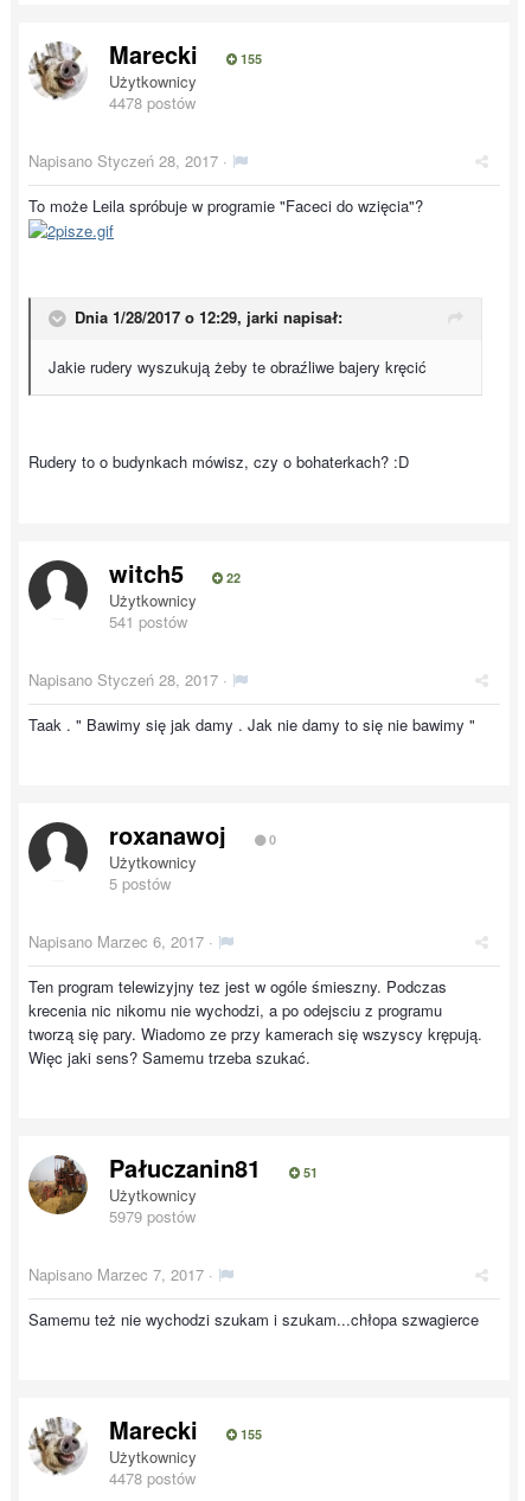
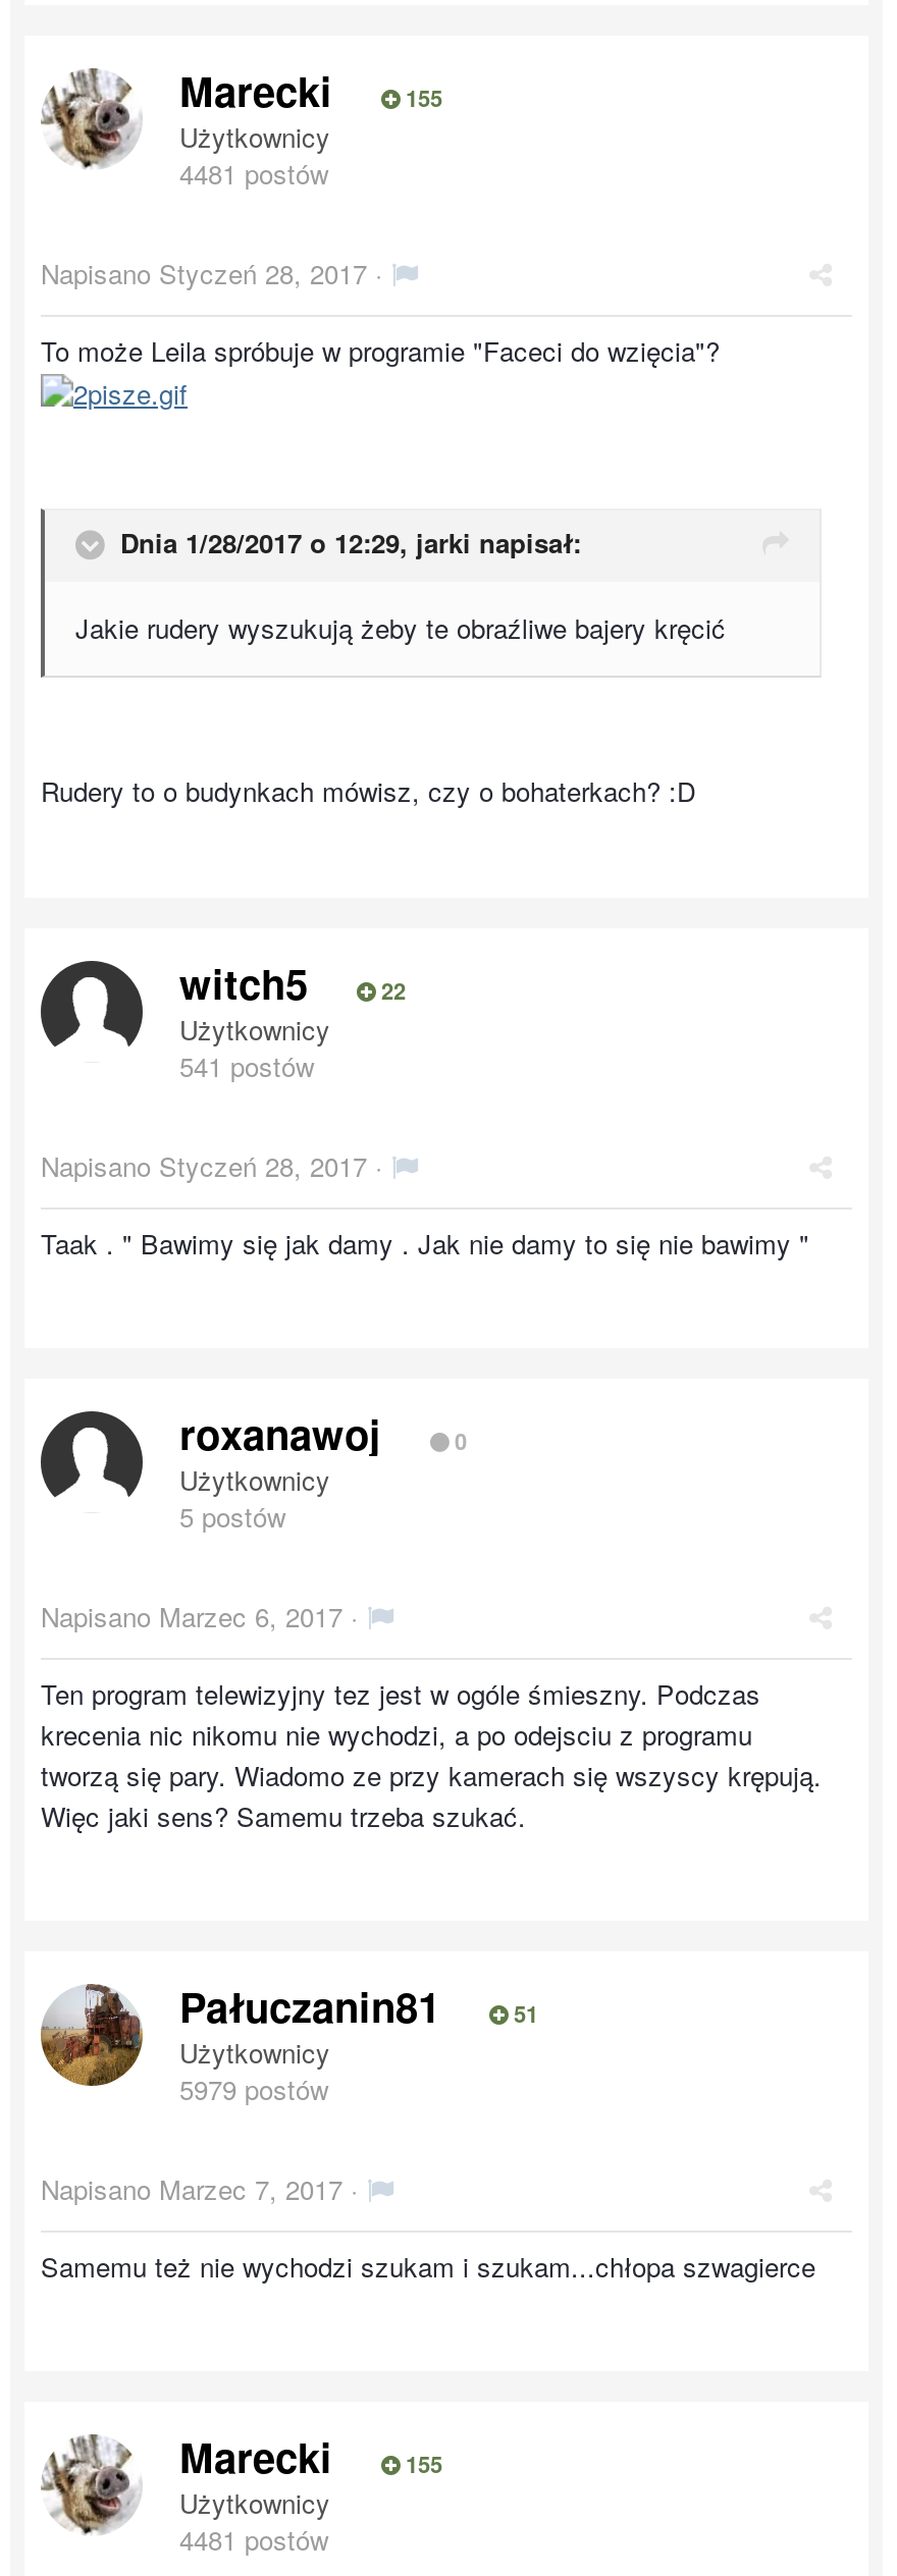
- 4478 postów
+ 4481 postów

- 4478 postów
+ 4481 postów
